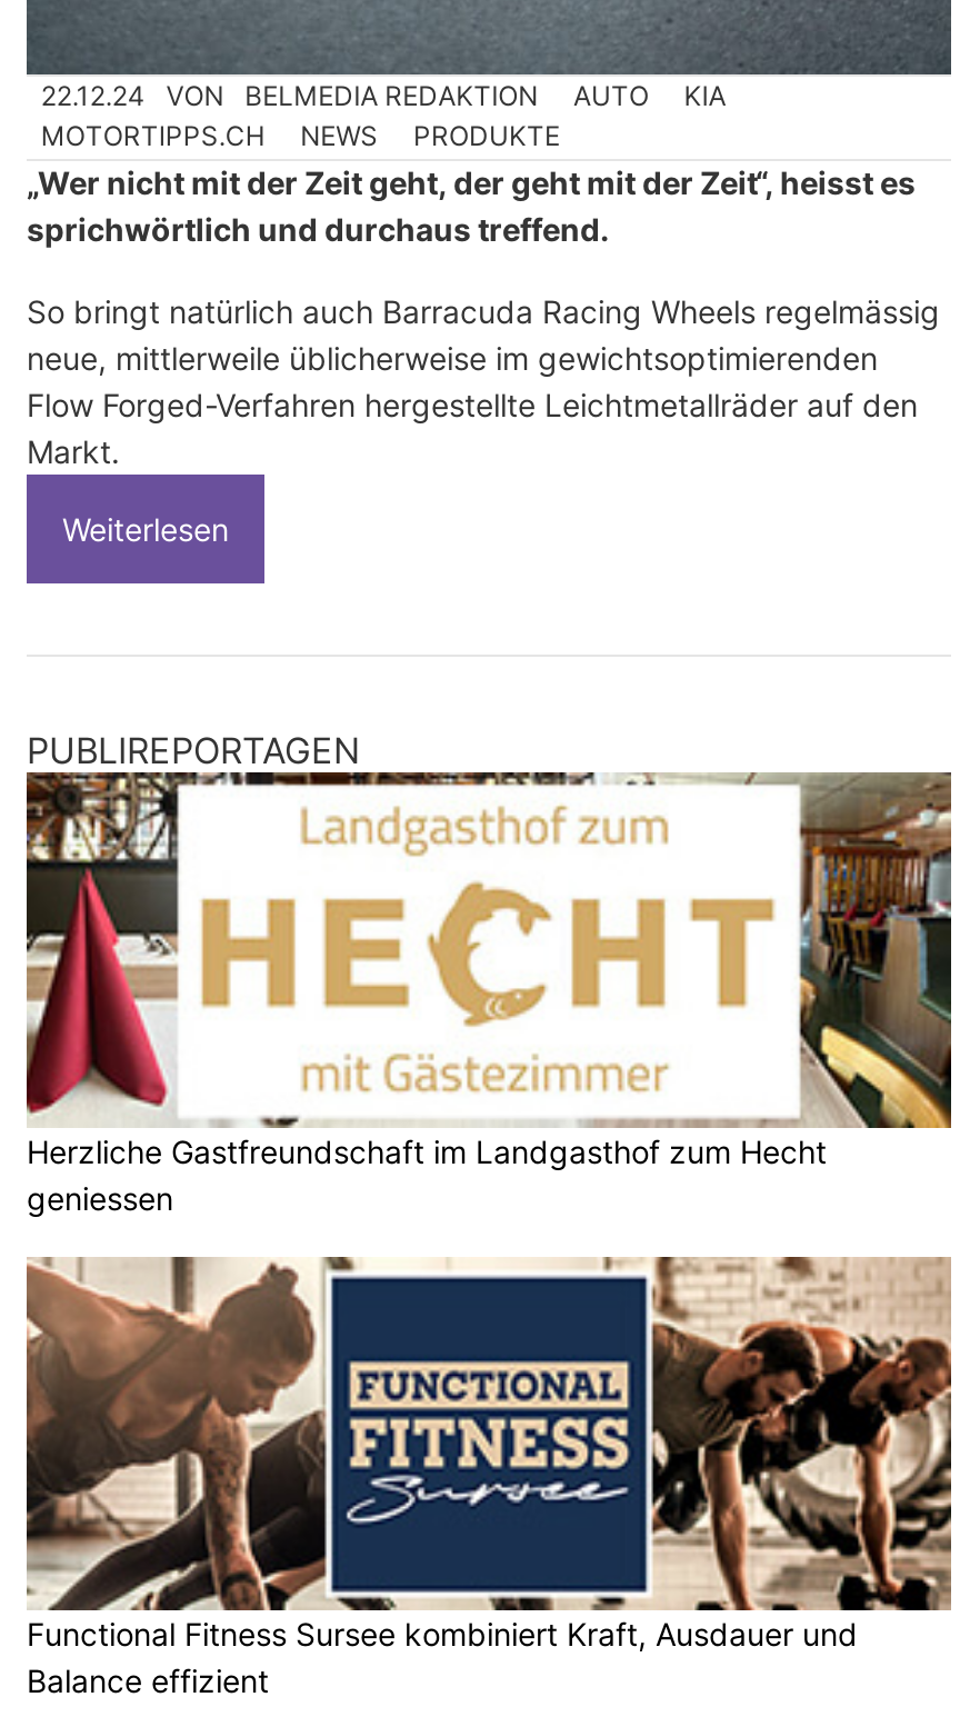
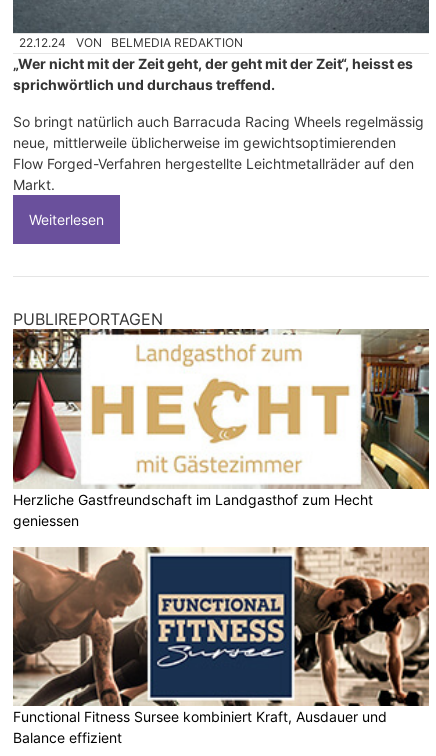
- AUTO
- KIA
- MOTORTIPPS.CH
- NEWS
- PRODUKTE
